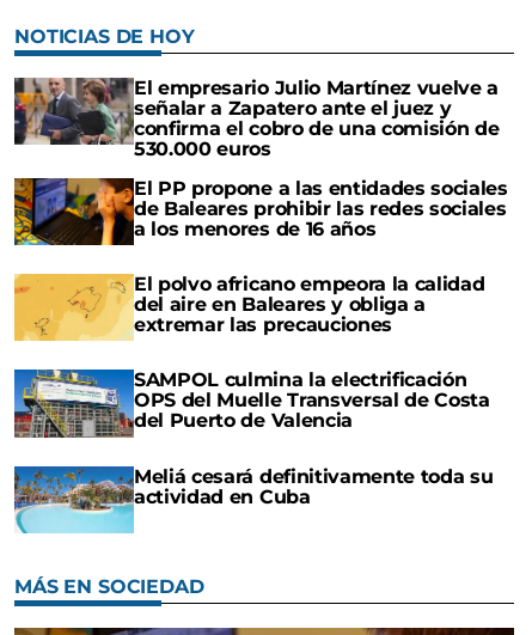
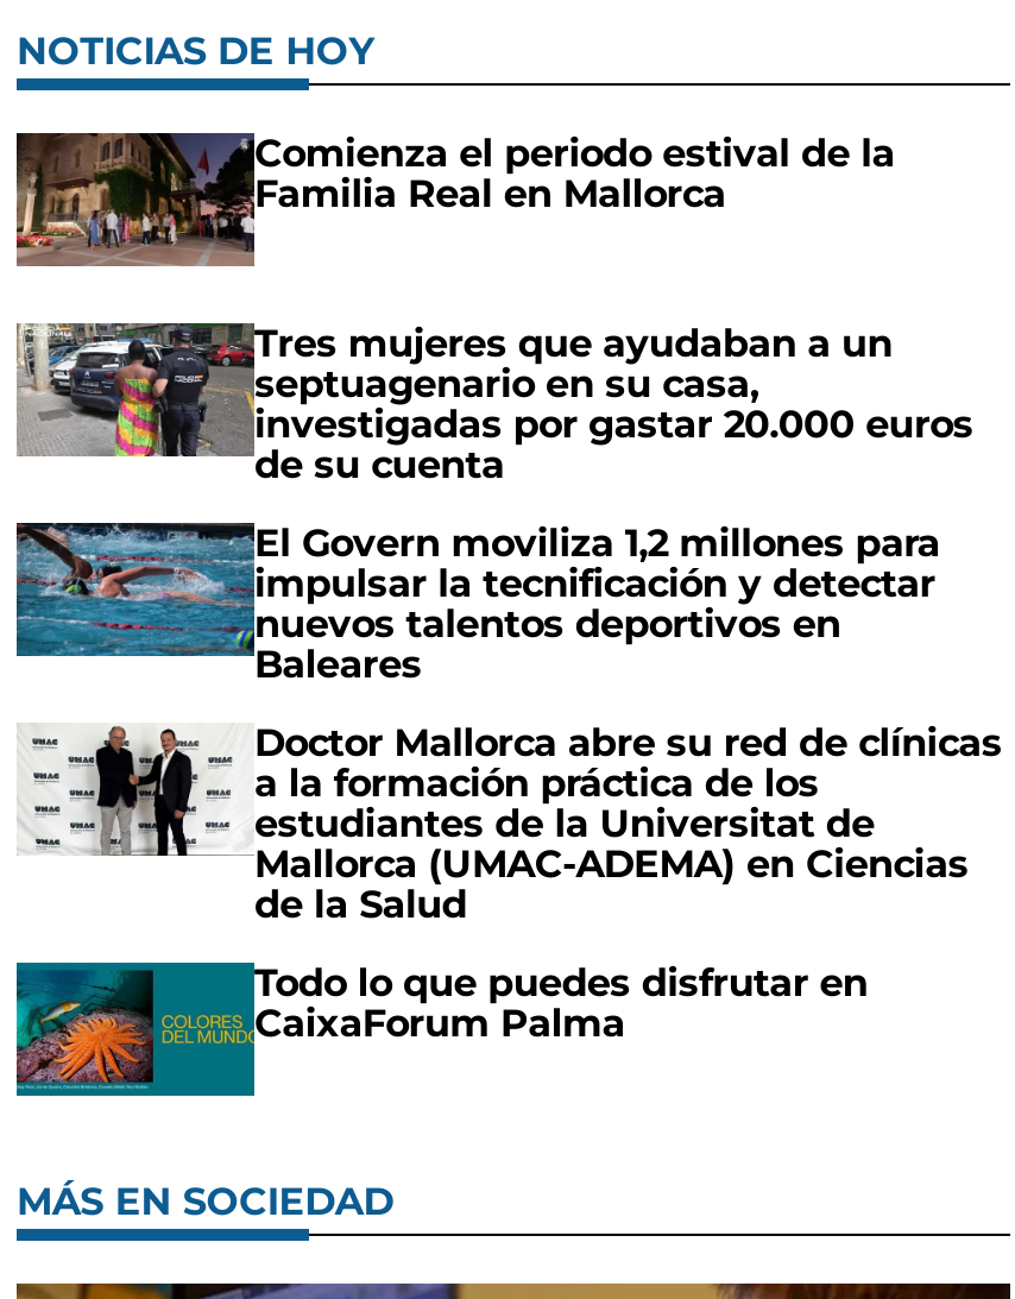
- [image]
- El empresario Julio Martínez vuelve a
- señalar a Zapatero ante el juez y
- confirma el cobro de una comisión de
- 530.000 euros
+ [image]
+ Comienza el periodo estival de la
+ Familia Real en Mallorca

- [image]
- El PP propone a las entidades sociales
- de Baleares prohibir las redes sociales
- a los menores de 16 años
+ [image]
+ Tres mujeres que ayudaban a un
+ septuagenario en su casa,
+ investigadas por gastar 20.000 euros
+ de su cuenta

- [image]
- El polvo africano empeora la calidad
- del aire en Baleares y obliga a
- extremar las precauciones
+ [image]
+ El Govern moviliza 1,2 millones para
+ impulsar la tecnificación y detectar
+ nuevos talentos deportivos en
+ Baleares

- [image]
- SAMPOL culmina la electrificación
- OPS del Muelle Transversal de Costa
- del Puerto de Valencia
+ [image]
+ Doctor Mallorca abre su red de clínicas
+ a la formación práctica de los
+ estudiantes de la Universitat de
+ Mallorca (UMAC-ADEMA) en Ciencias
+ de la Salud

- [image]
- Meliá cesará definitivamente toda su
- actividad en Cuba
+ [image]
+ Todo lo que puedes disfrutar en
+ CaixaForum Palma
